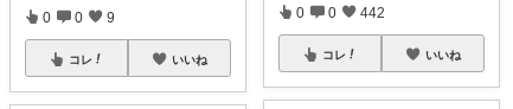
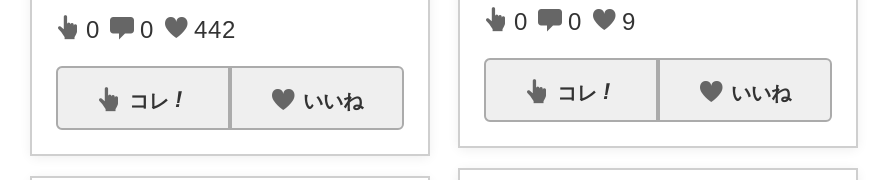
- 0 0 9
+ 0 0 442

- 0 0 442
+ 0 0 9
